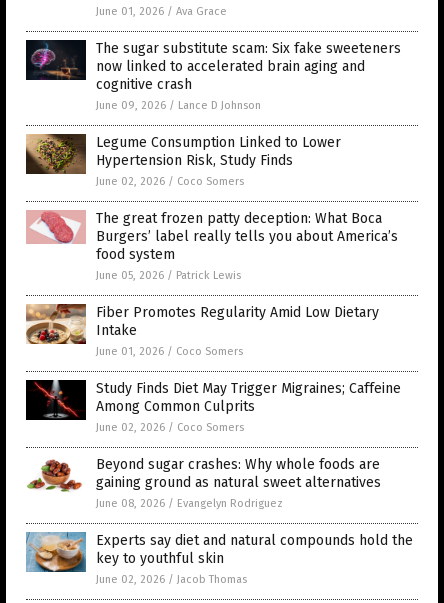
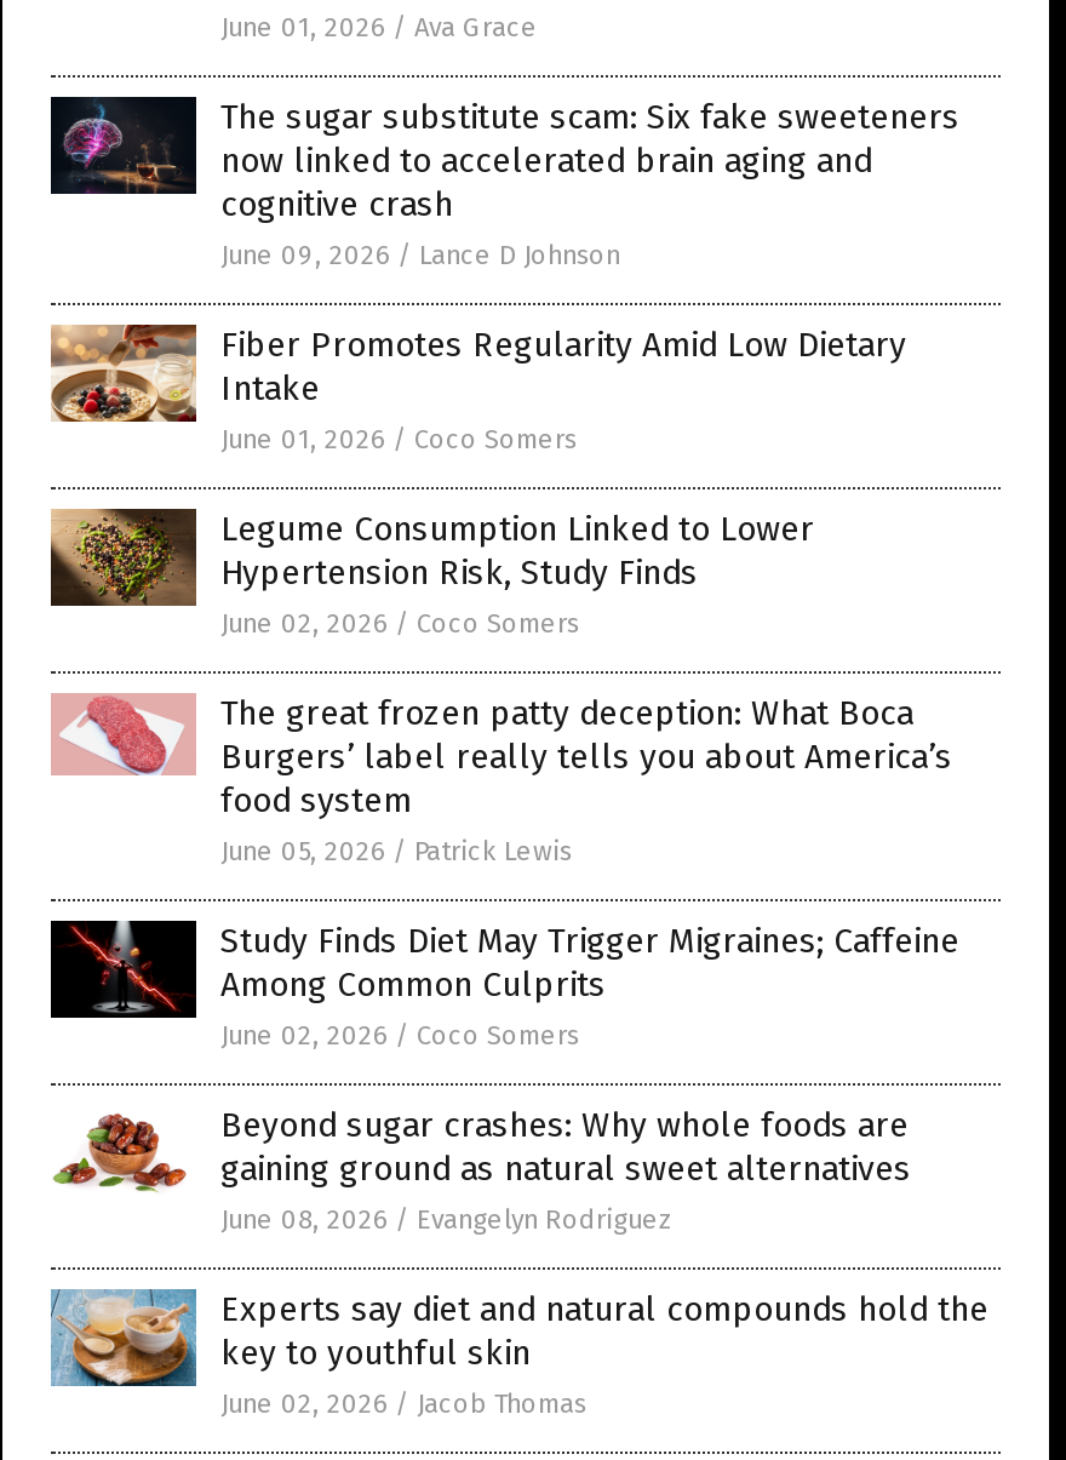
moved down: [image] | Legume Consumption Linked to Lower | Hypertension Risk, Study Finds | June 02, 2026 / Coco Somers | The great frozen patty deception: What Boca | Burgers’ label really tells you about America’s | food system | June 05, 2026 / Patrick Lewis

moved up: [image] | Fiber Promotes Regularity Amid Low Dietary | Intake | June 01, 2026 / Coco Somers
